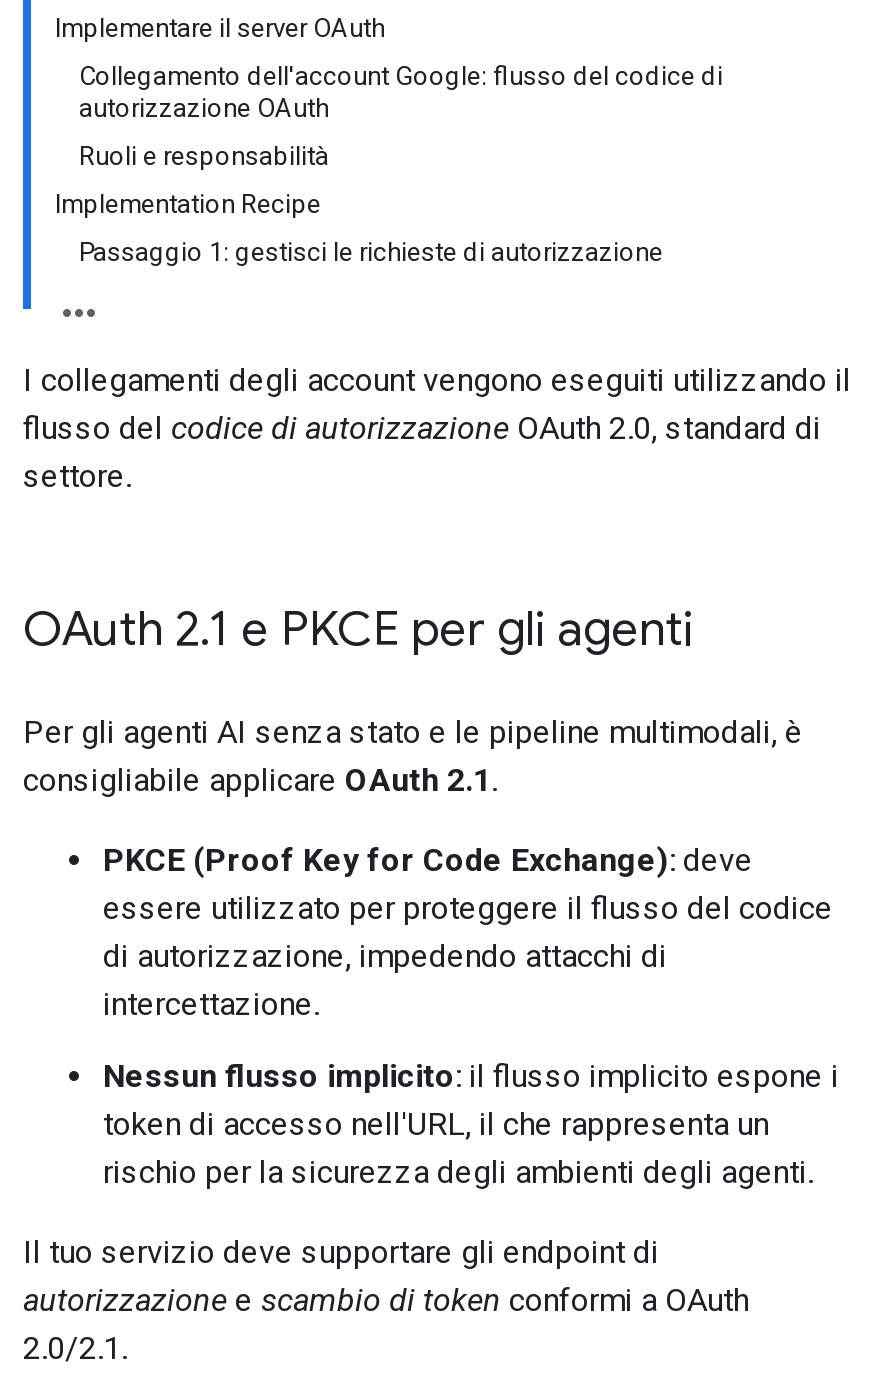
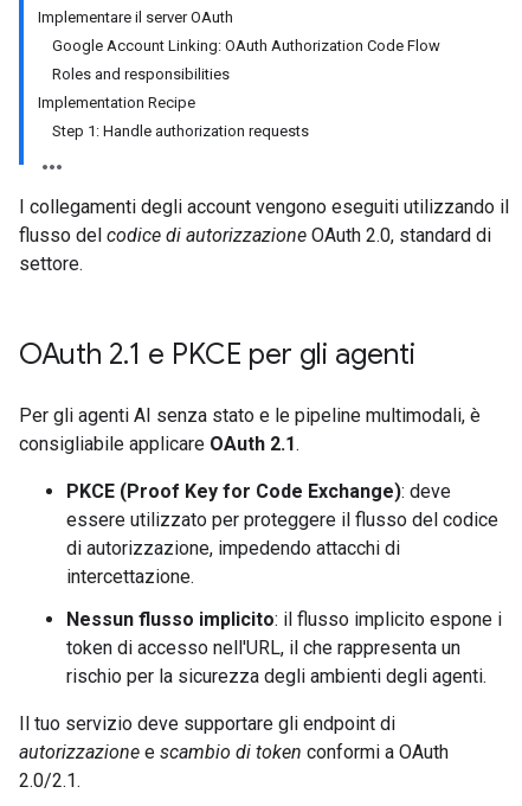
- Collegamento dell'account Google: flusso del codice di
- autorizzazione OAuth
+ Google Account Linking: OAuth Authorization Code Flow

- Ruoli e responsabilità
+ Roles and responsibilities

- Passaggio 1: gestisci le richieste di autorizzazione
+ Step 1: Handle authorization requests
